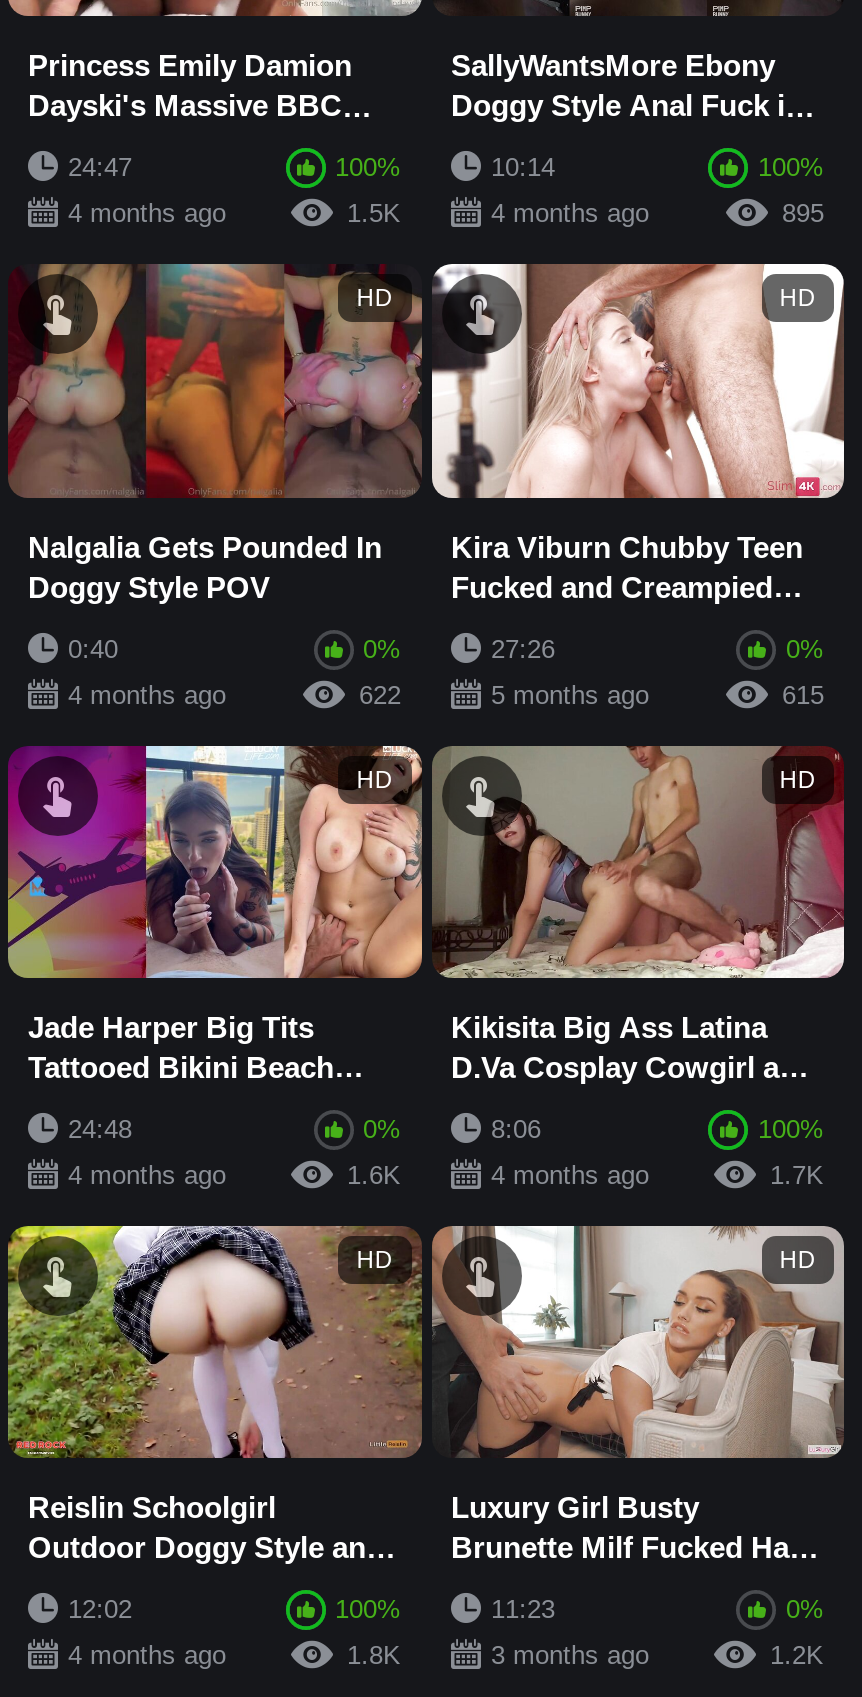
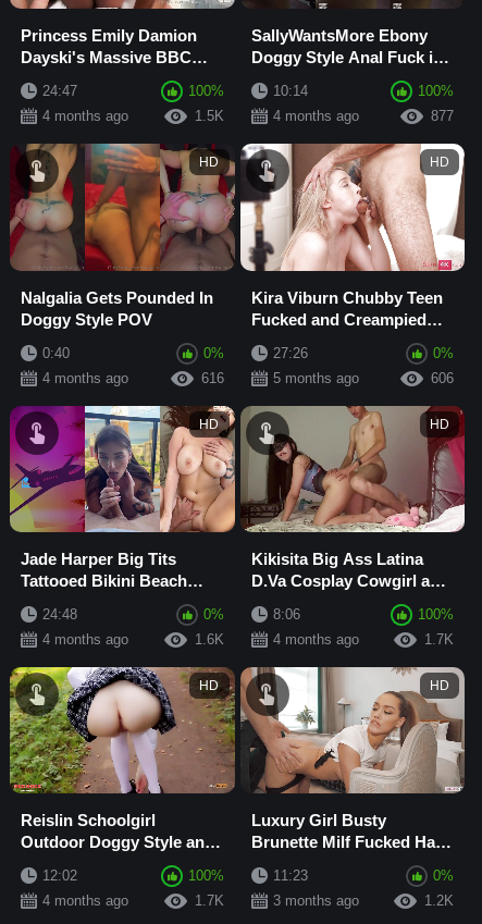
- 895
+ 877

- 622
+ 616

- 615
+ 606

- 1.8K
+ 1.7K
